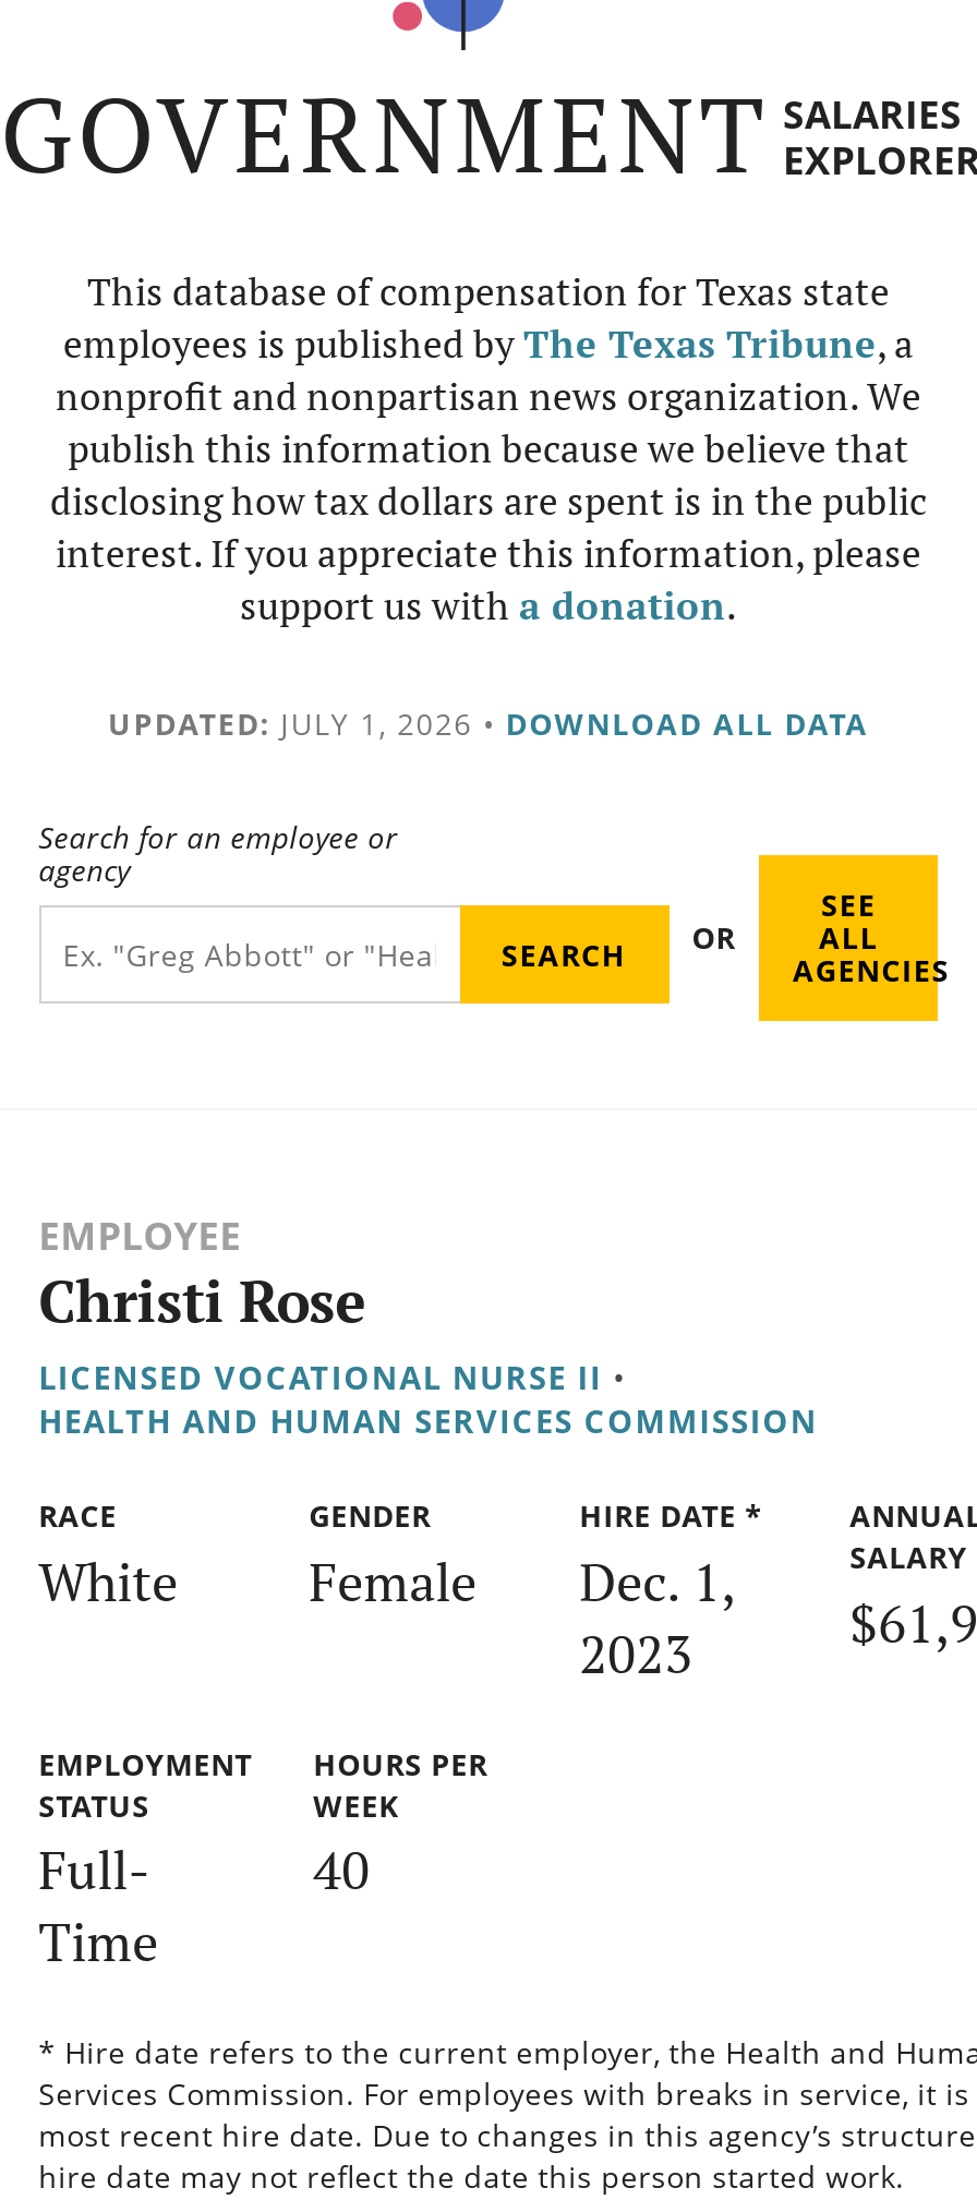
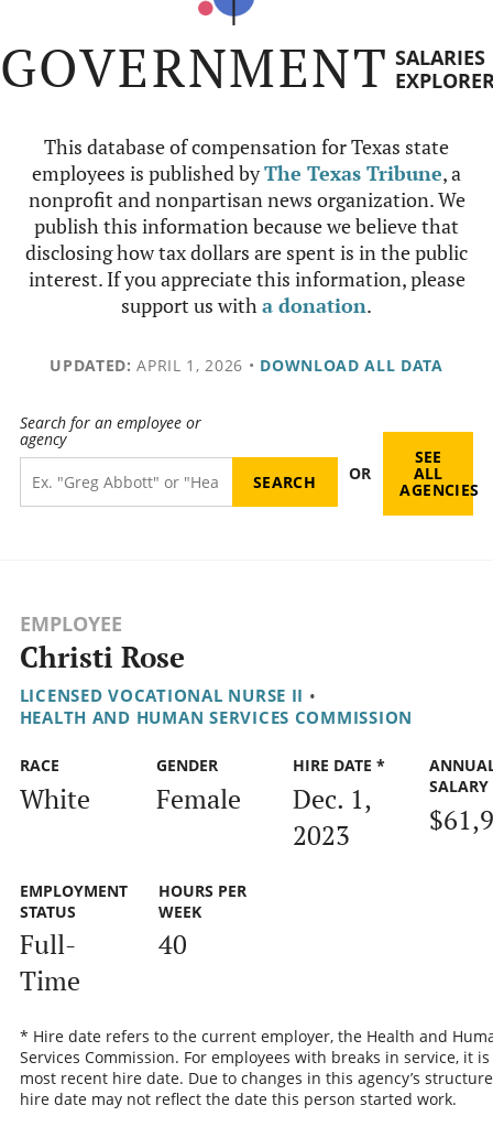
- UPDATED: JULY 1, 2026 • DOWNLOAD ALL DATA
+ UPDATED: APRIL 1, 2026 • DOWNLOAD ALL DATA
